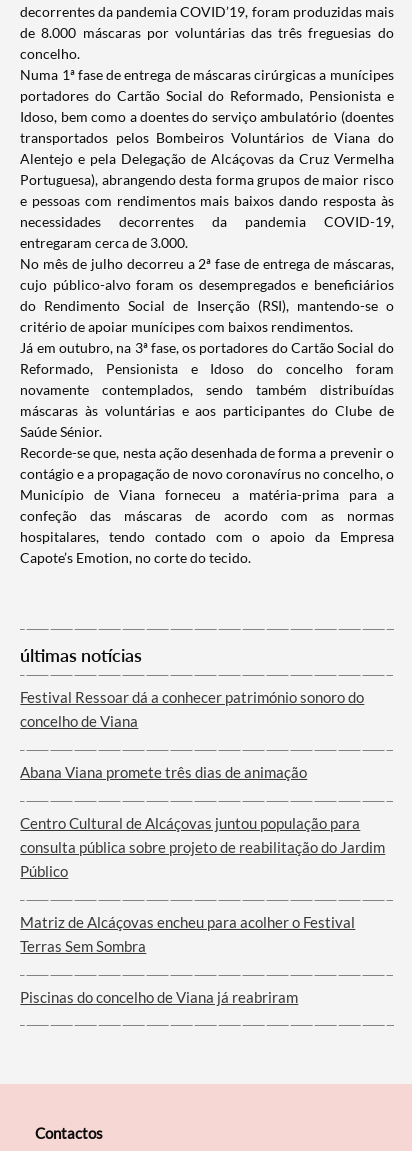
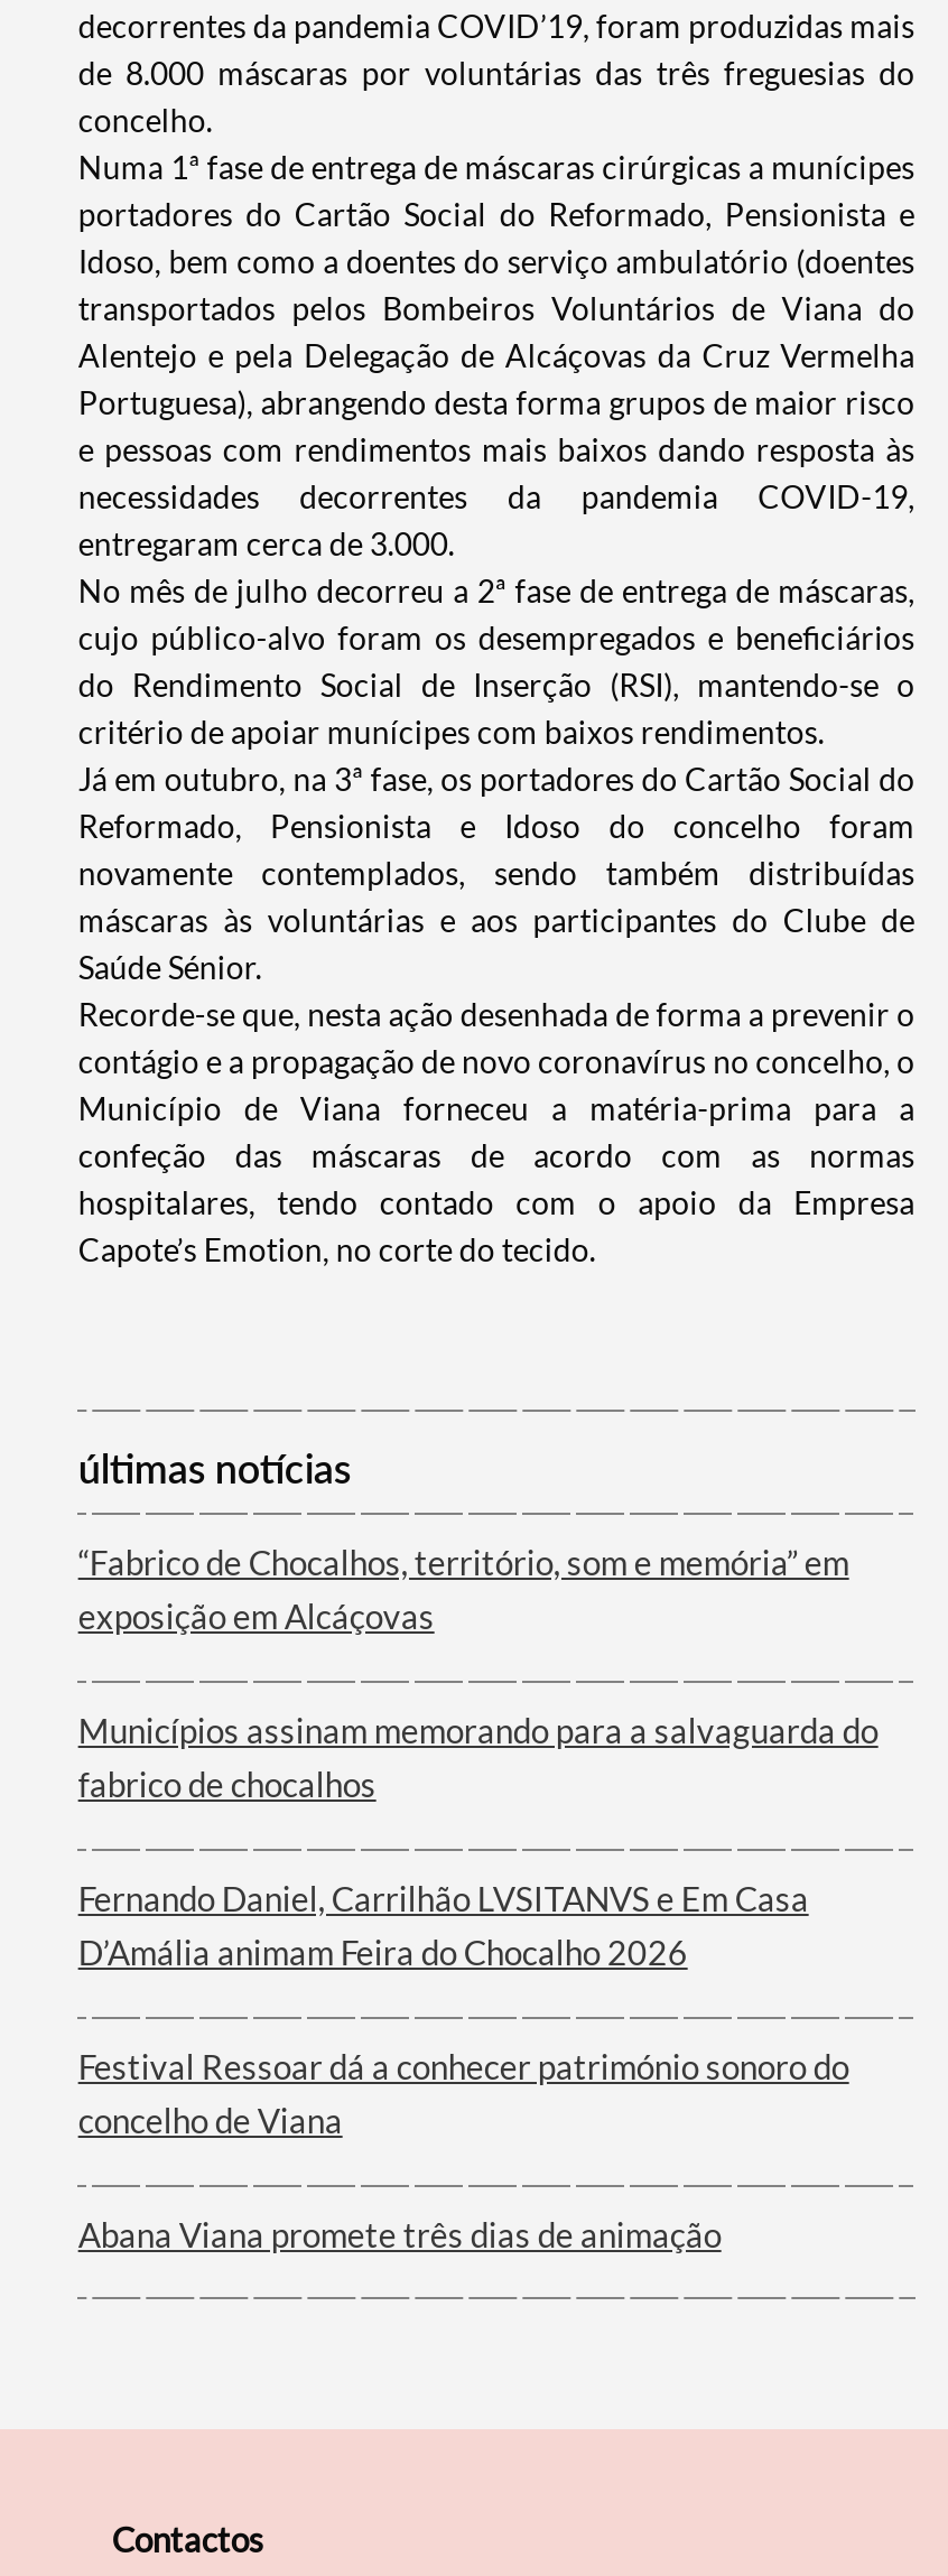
+ “Fabrico de Chocalhos, território, som e memória” em
+ exposição em Alcáçovas
+ Municípios assinam memorando para a salvaguarda do
+ fabrico de chocalhos
+ Fernando Daniel, Carrilhão LVSITANVS e Em Casa
+ D’Amália animam Feira do Chocalho 2026

moved down: Festival Ressoar dá a conhecer património sonoro do | concelho de Viana | Abana Viana promete três dias de animação

- Centro Cultural de Alcáçovas juntou população para
- consulta pública sobre projeto de reabilitação do Jardim
- Público
- Matriz de Alcáçovas encheu para acolher o Festival
- Terras Sem Sombra
- Piscinas do concelho de Viana já reabriram
